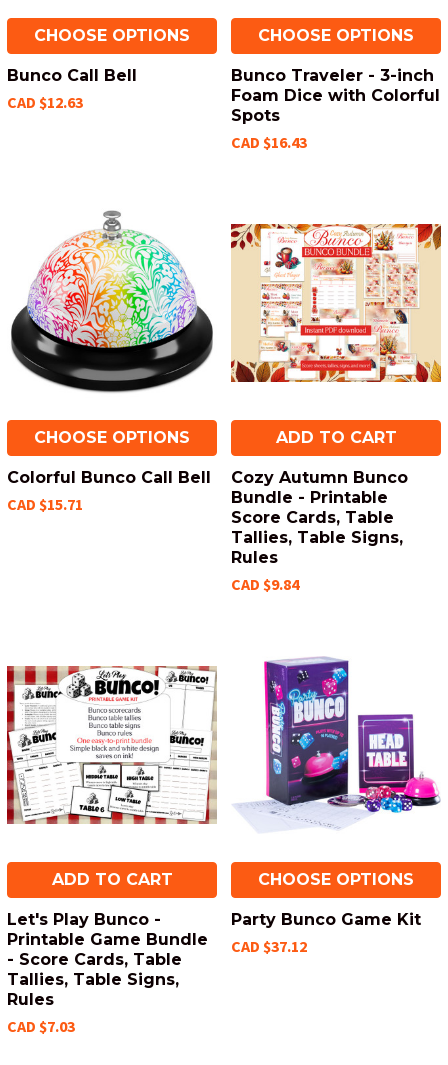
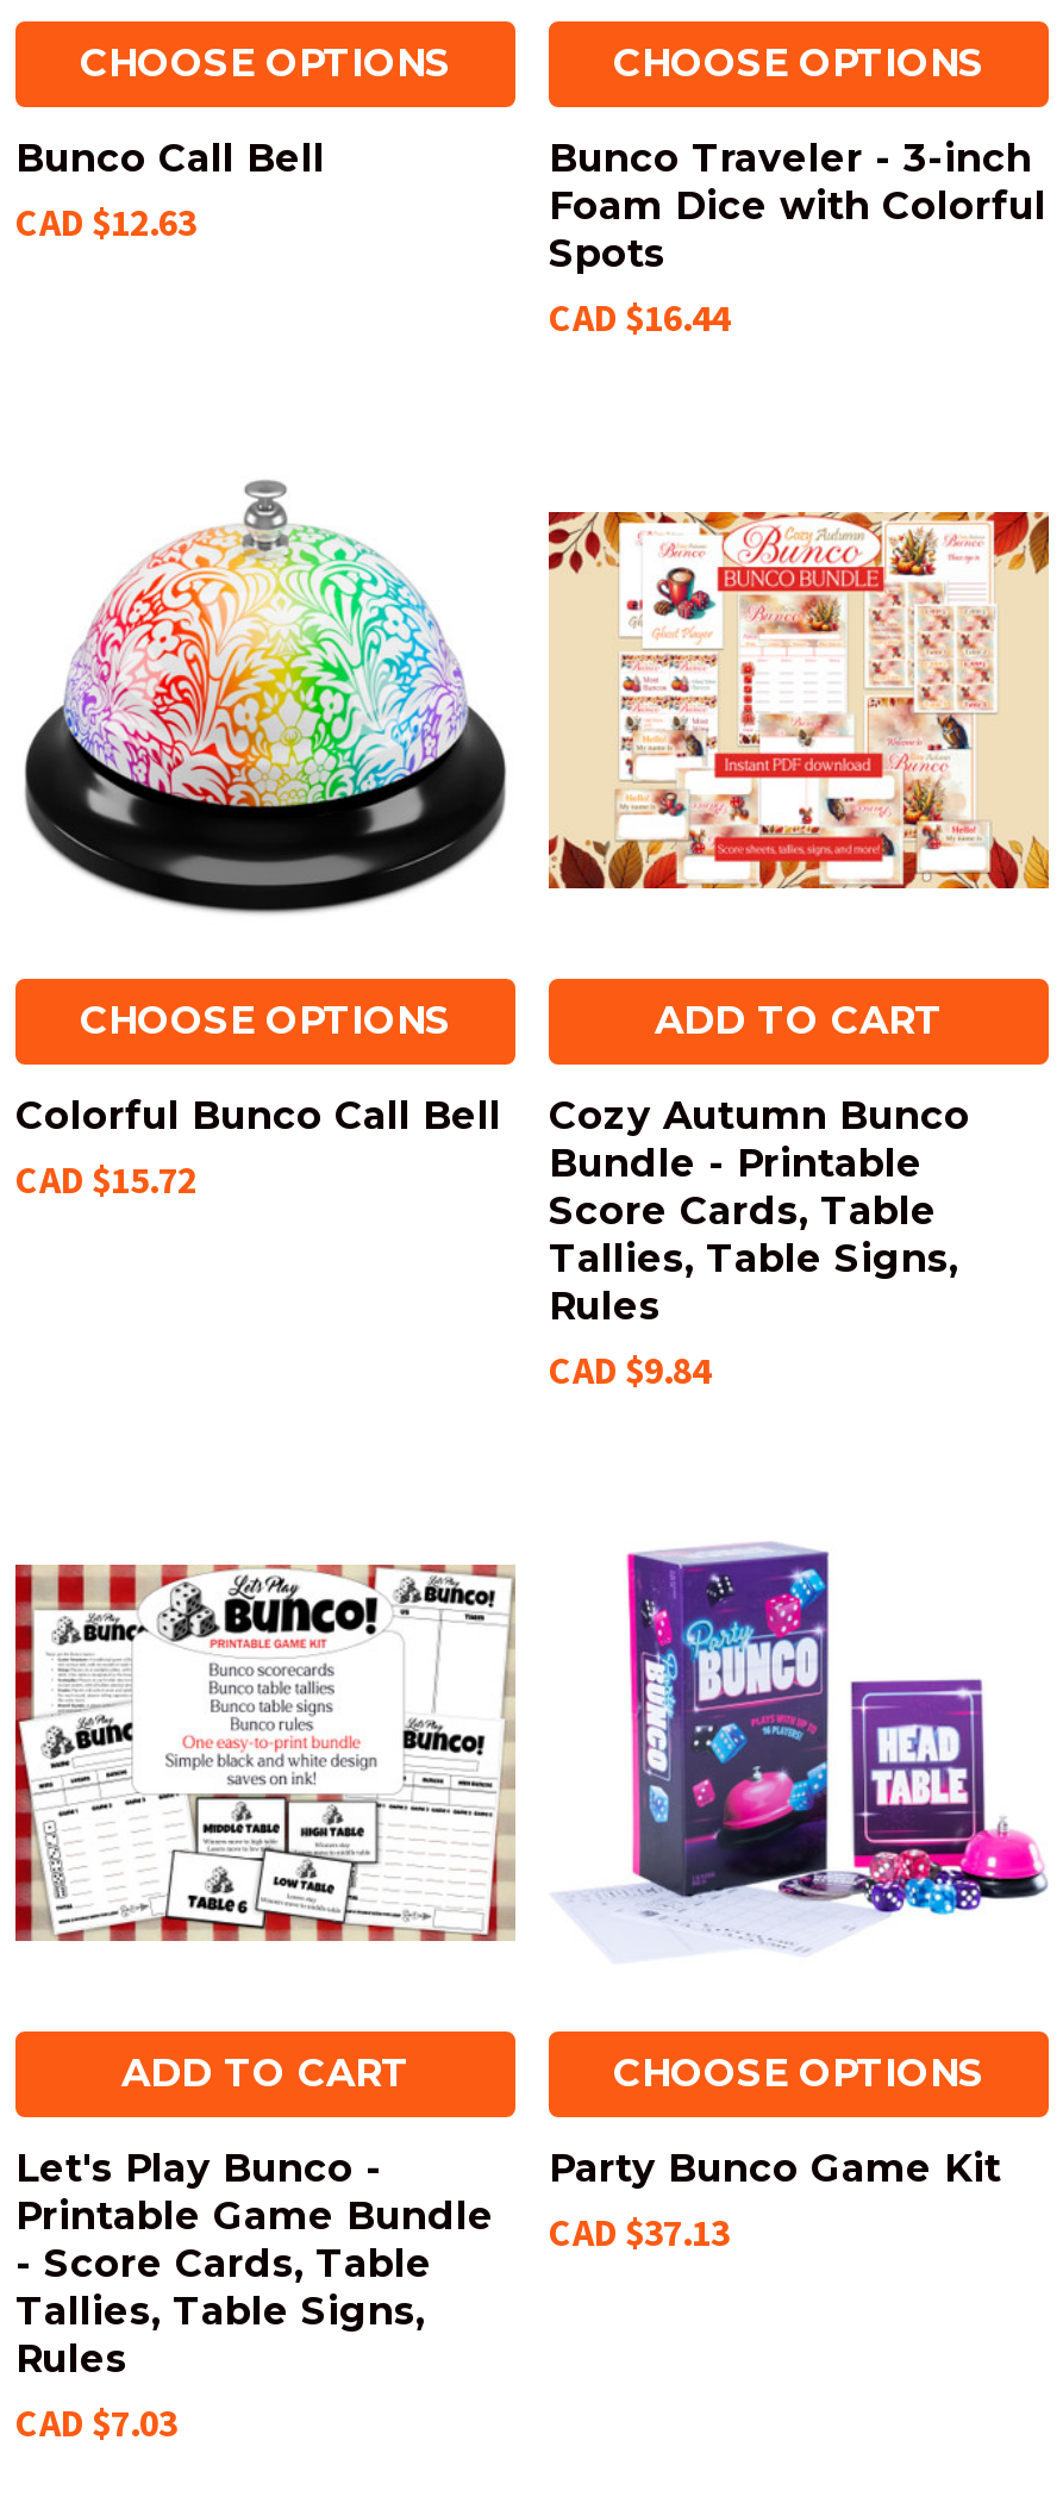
- CAD $16.43
+ CAD $16.44

- CAD $15.71
+ CAD $15.72

- Printable Game Bundle CAD $37.12
+ Printable Game Bundle CAD $37.13
